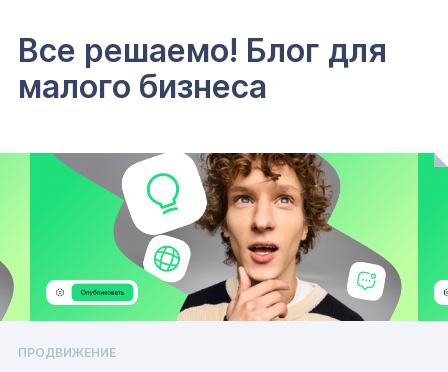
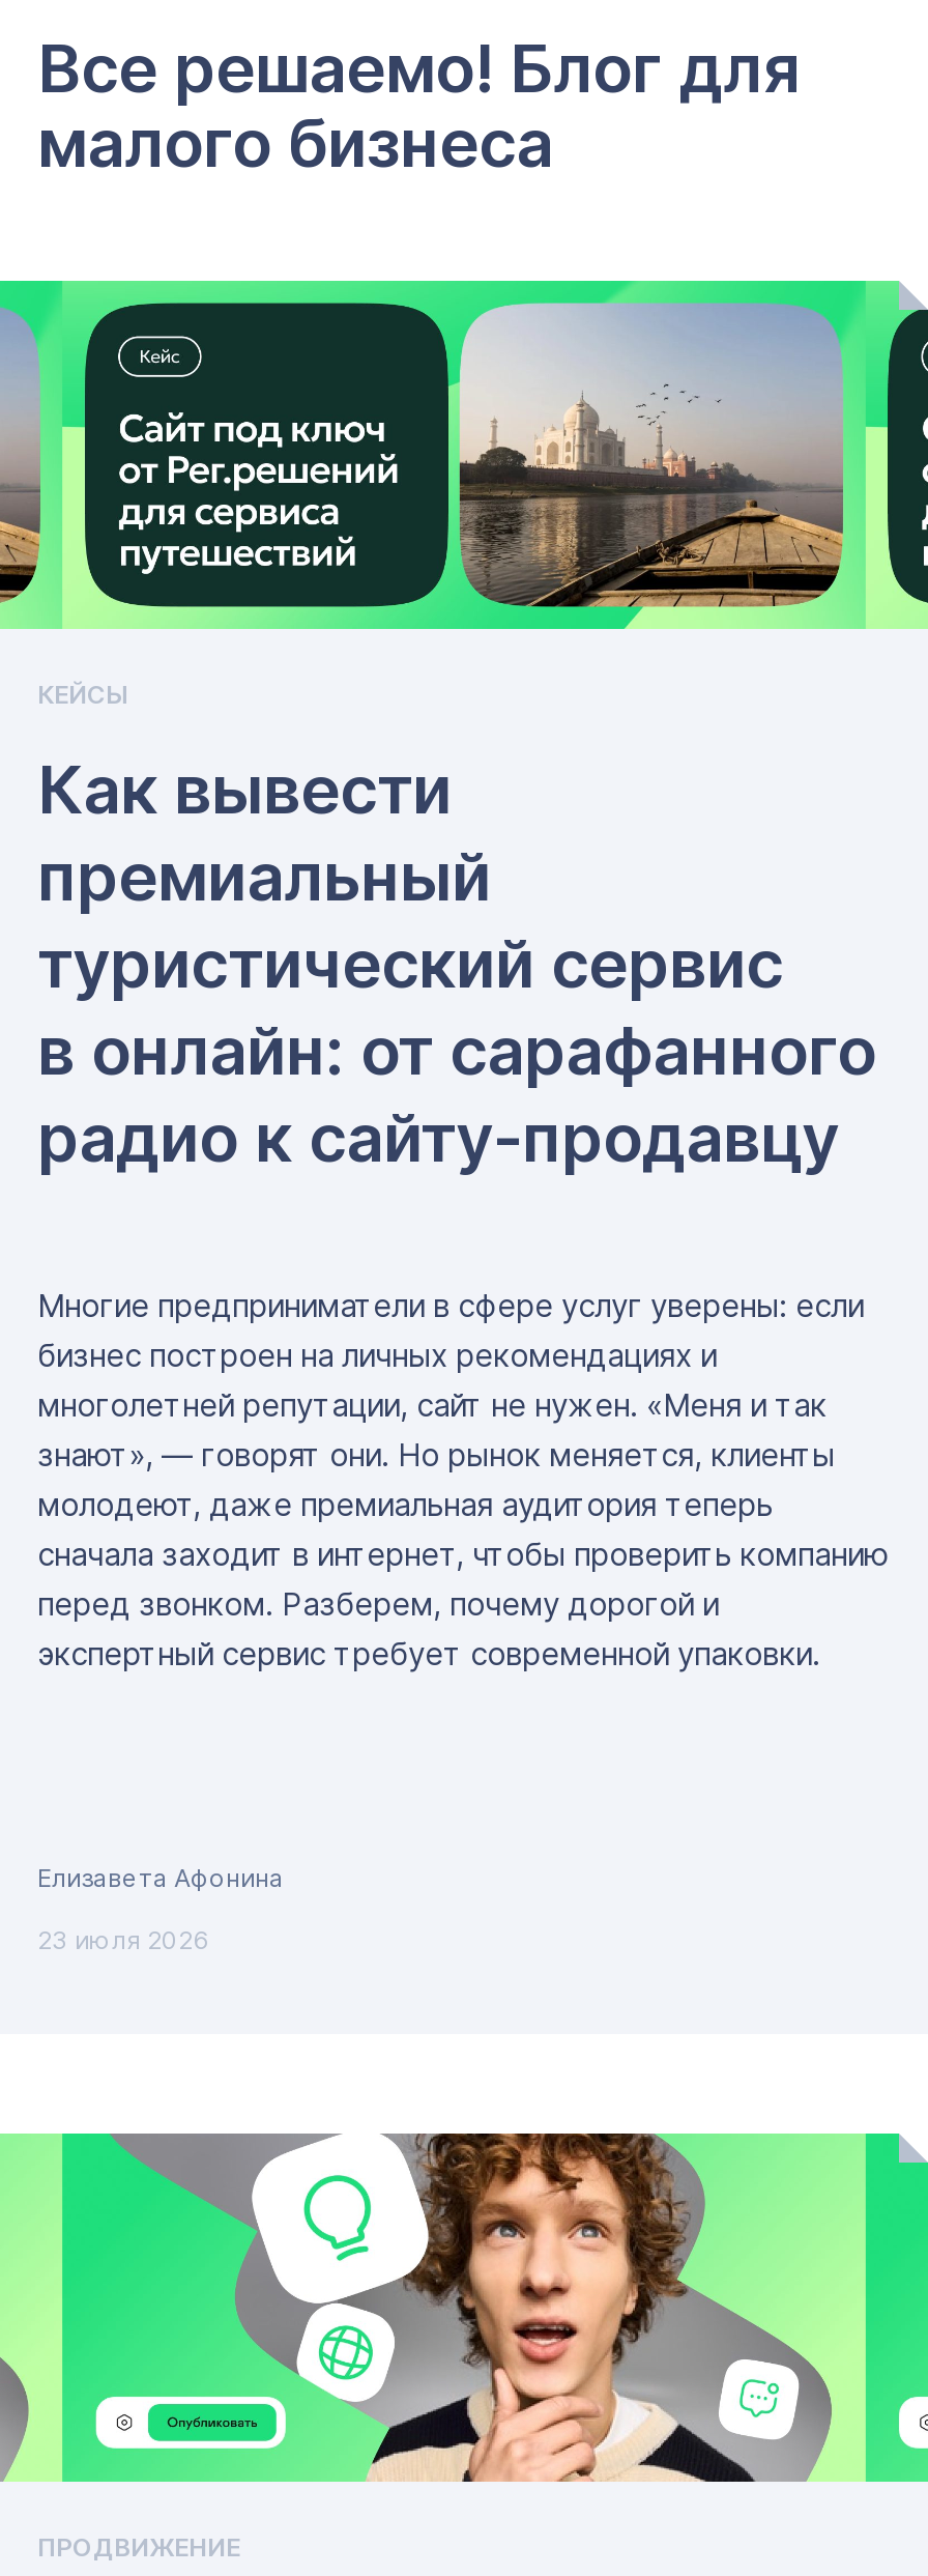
+ [image]
+ КЕЙСЫ
+ Как вывести
+ премиальный
+ туристический сервис
+ в онлайн: от сарафанного
+ радио к сайту-продавцу
+ Многие предприниматели в сфере услуг уверены: если
+ бизнес построен на личных рекомендациях и
+ многолетней репутации, сайт не нужен. «Меня и так
+ знают», — говорят они. Но рынок меняется, клиенты
+ молодеют, даже премиальная аудитория теперь
+ сначала заходит в интернет, чтобы проверить компанию
+ перед звонком. Разберем, почему дорогой и
+ экспертный сервис требует современной упаковки.

+ Елизавета Афонина
+ 23 июля 2026
